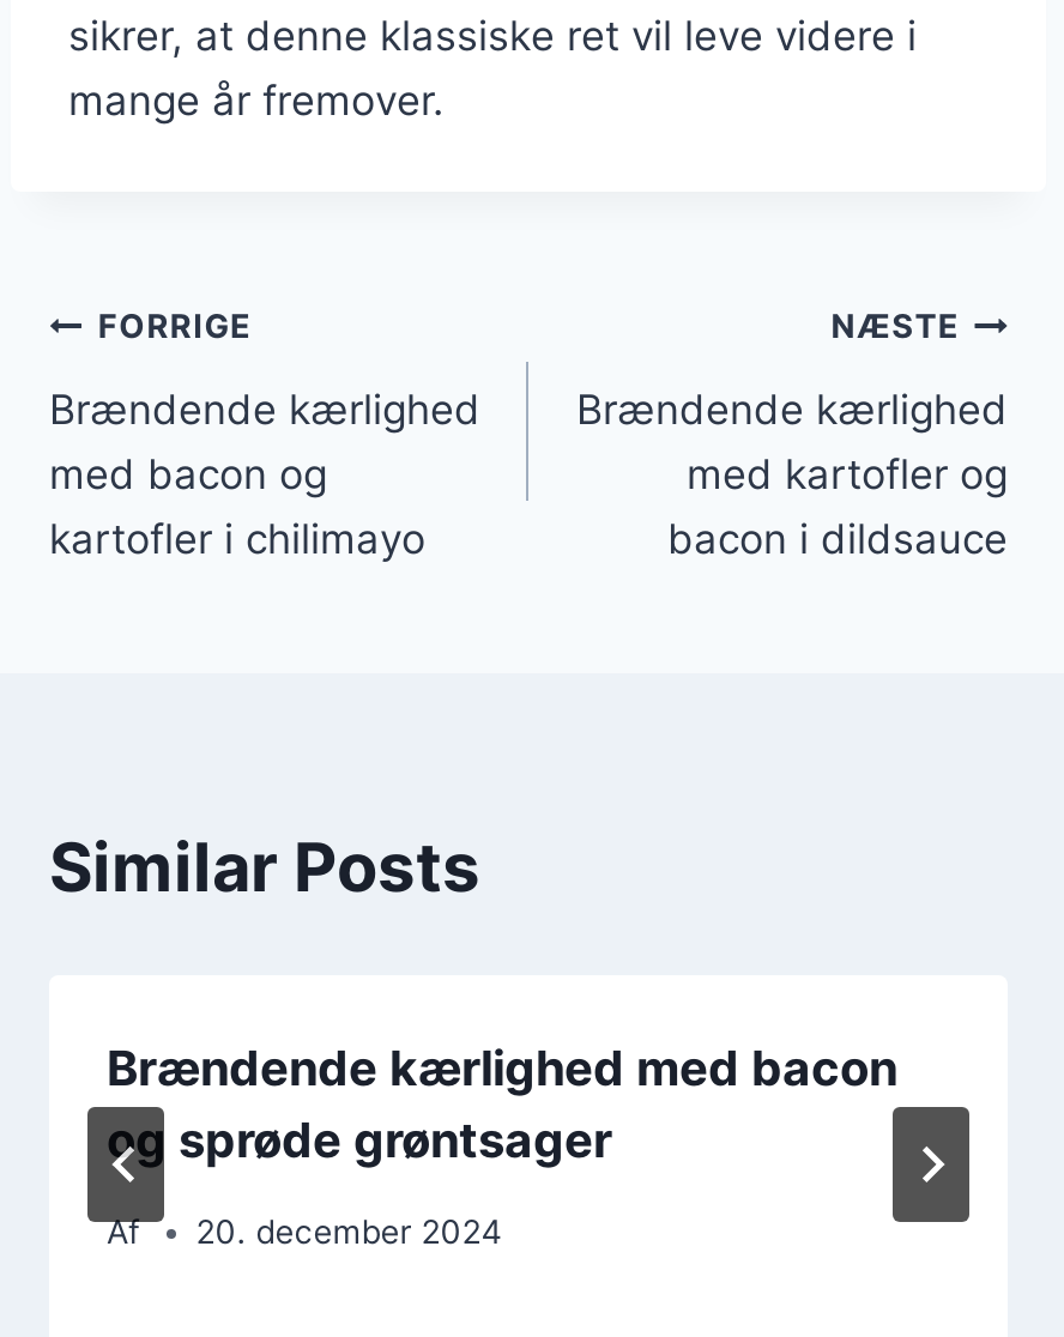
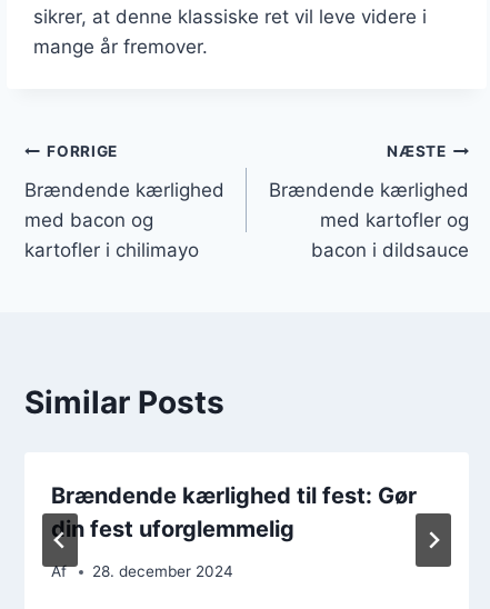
- Brændende kærlighed med bacon
- og sprøde grøntsager
+ Brændende kærlighed til fest: Gør
+ din fest uforglemmelig

- 20. december 2024
+ 28. december 2024
